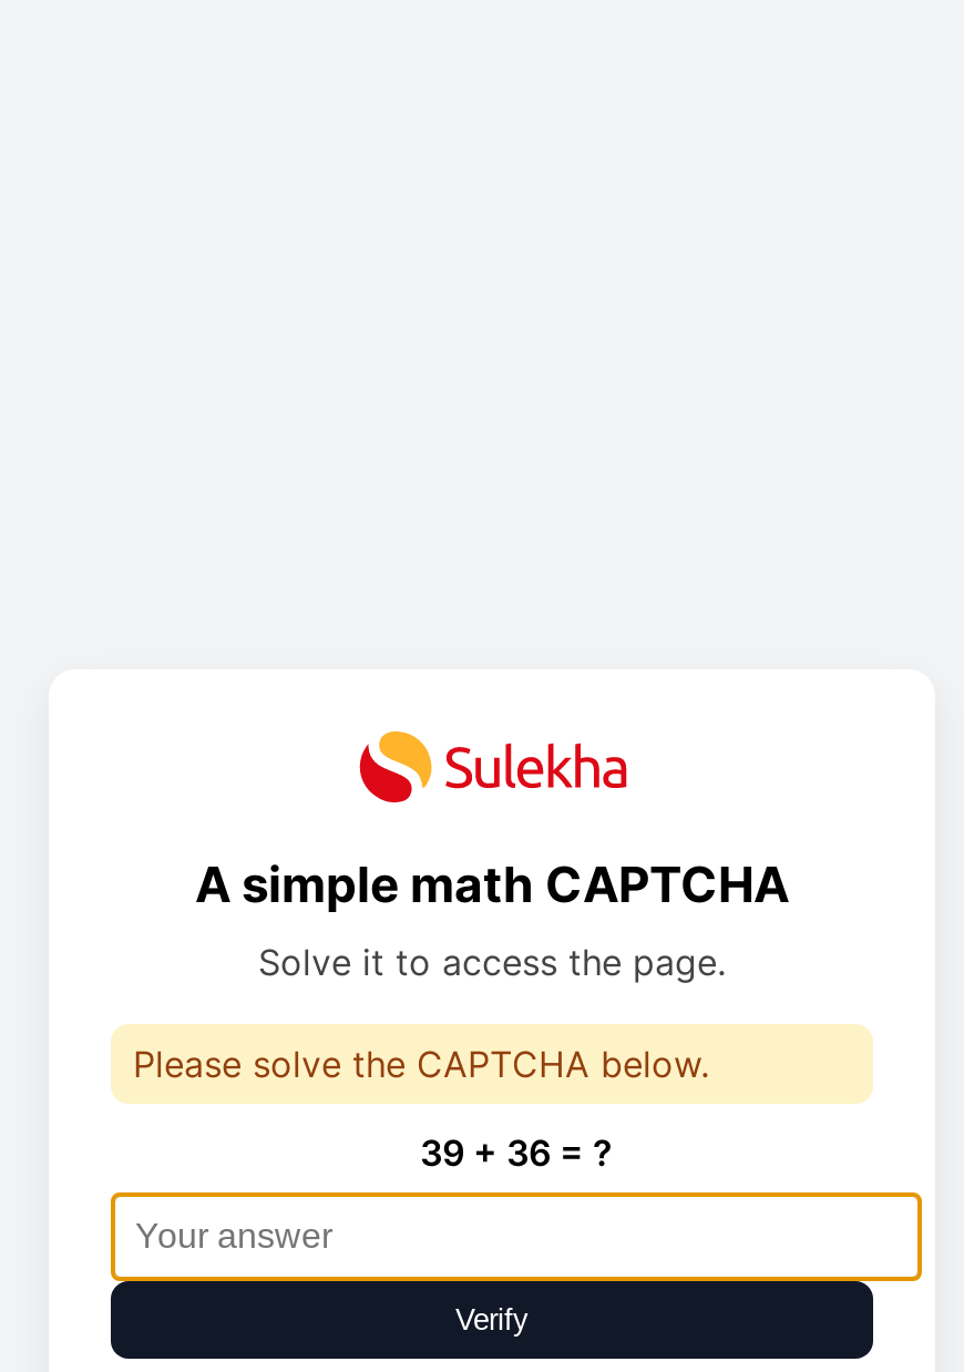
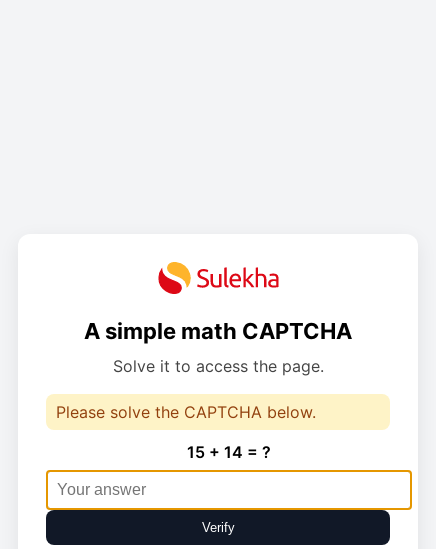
- 39 + 36 = ?
+ 15 + 14 = ?
